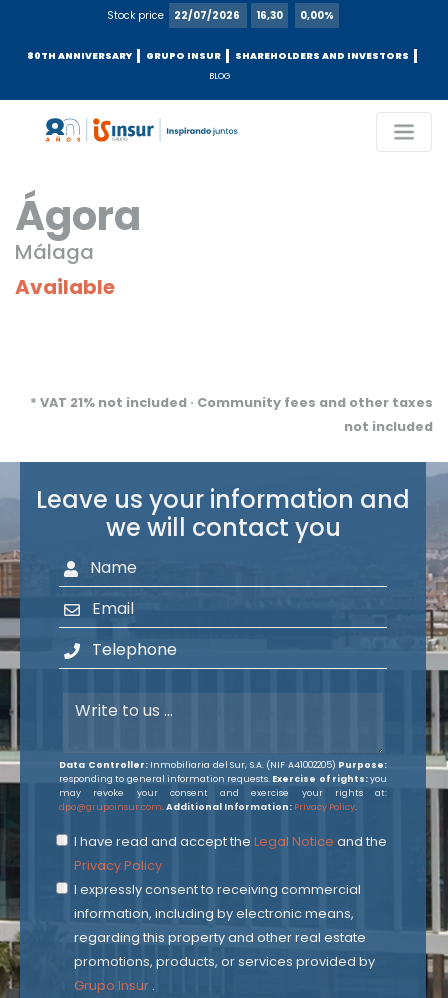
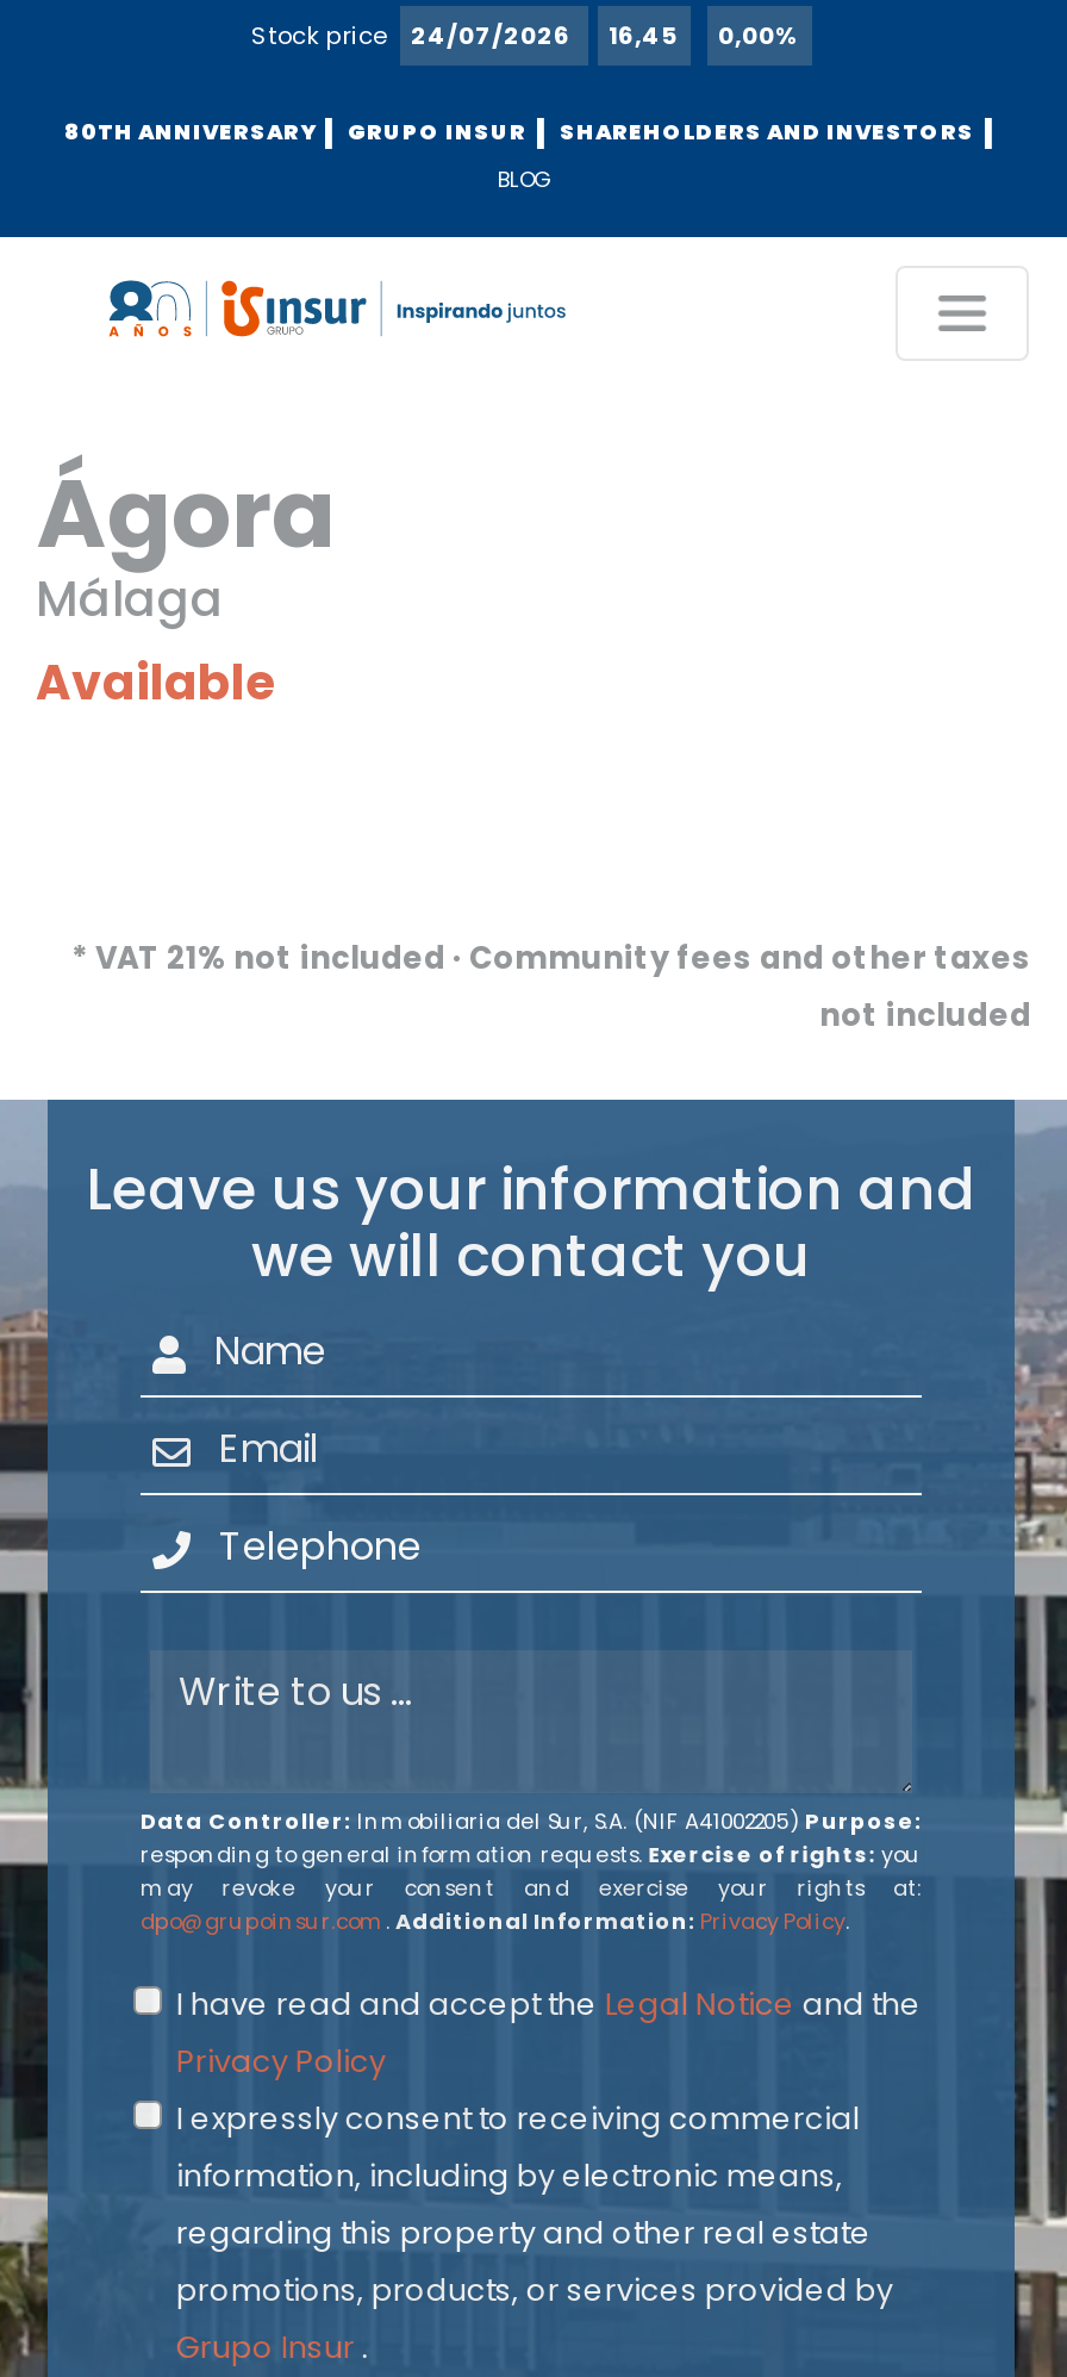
- Stock price 22/07/2026
+ Stock price 24/07/2026

- 16,30
+ 16,45
